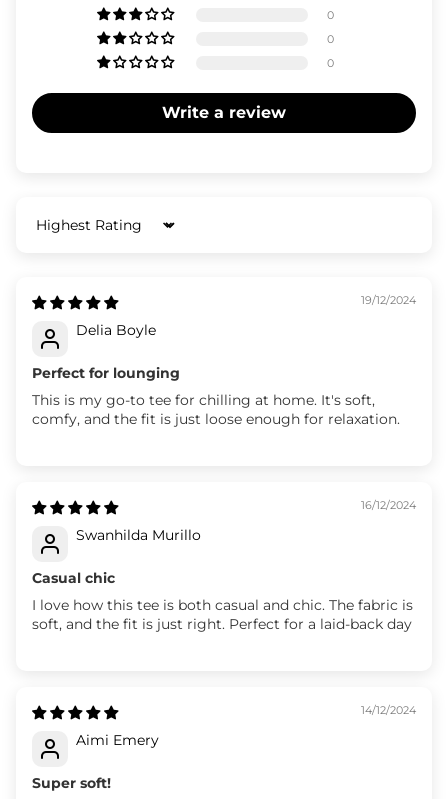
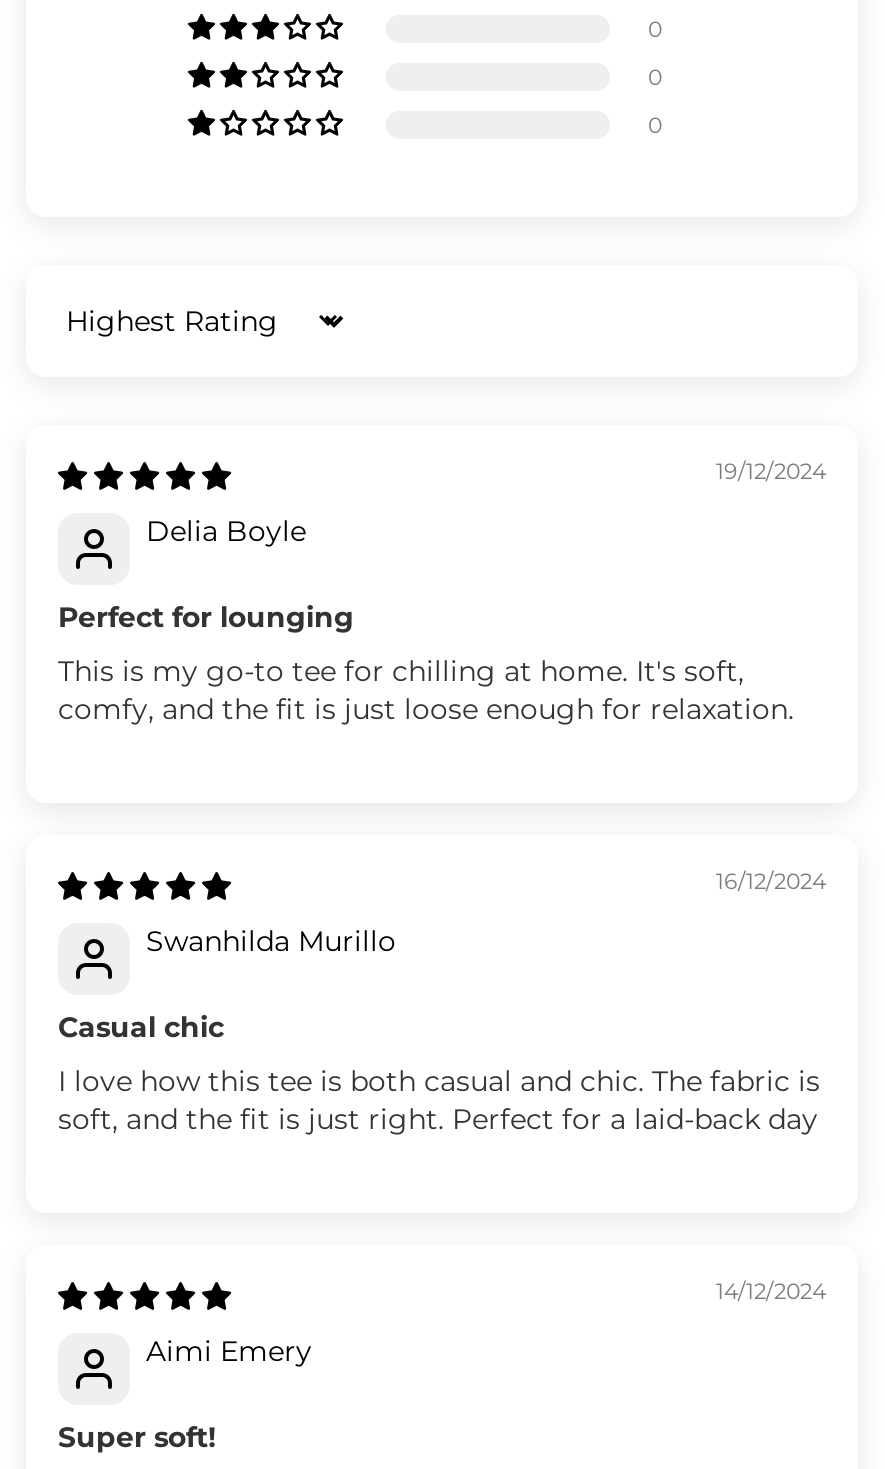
- Write a review
